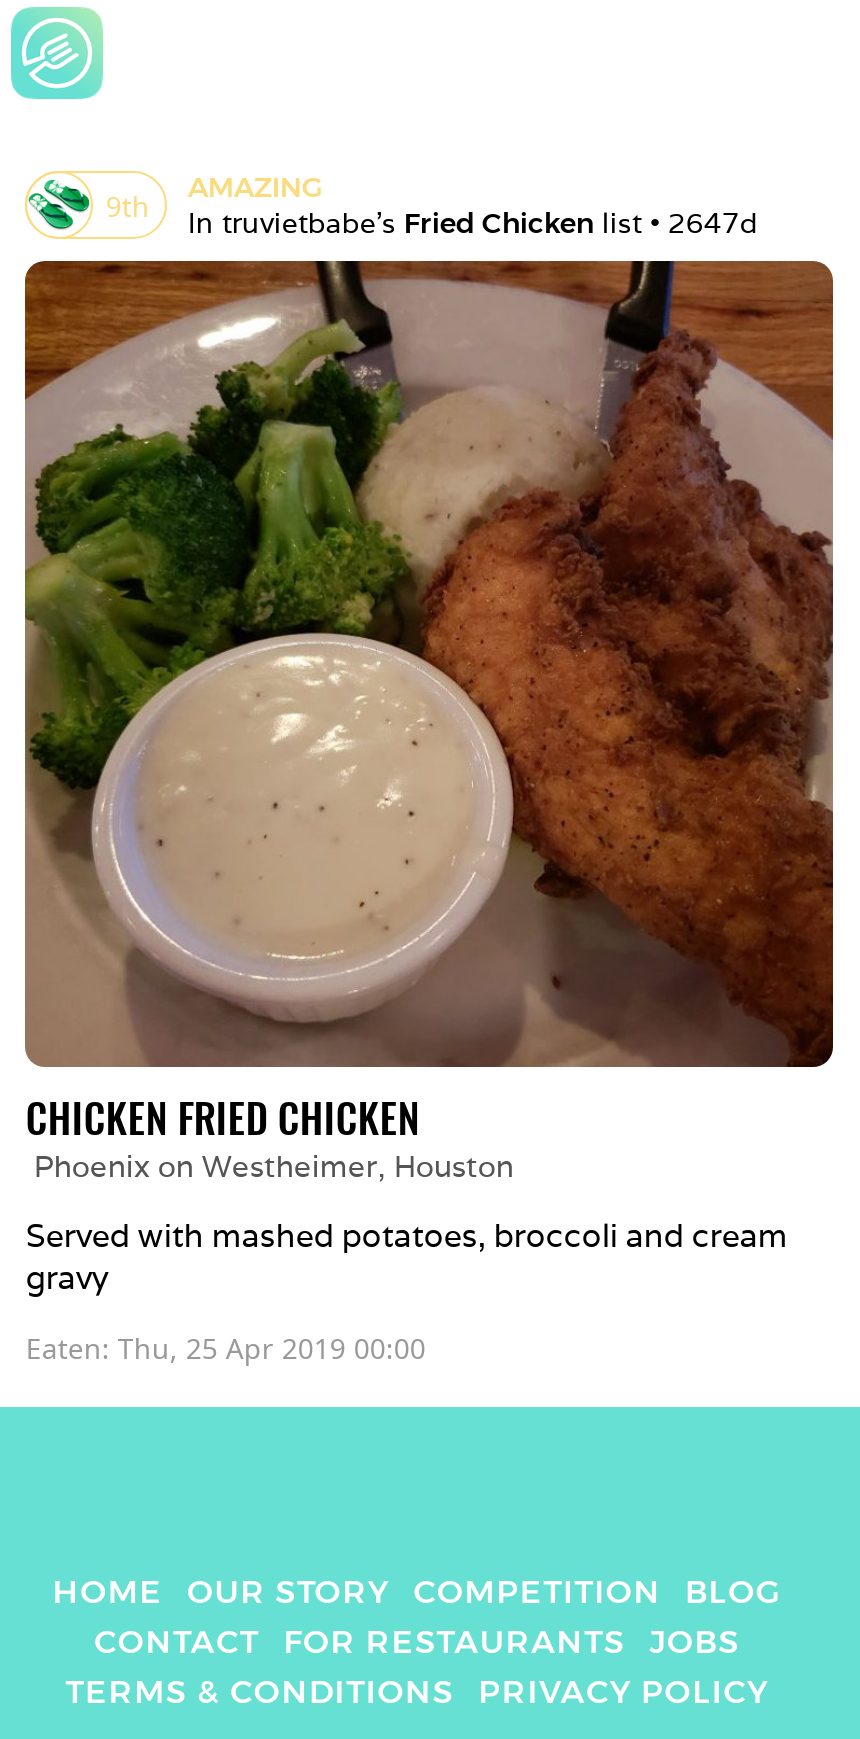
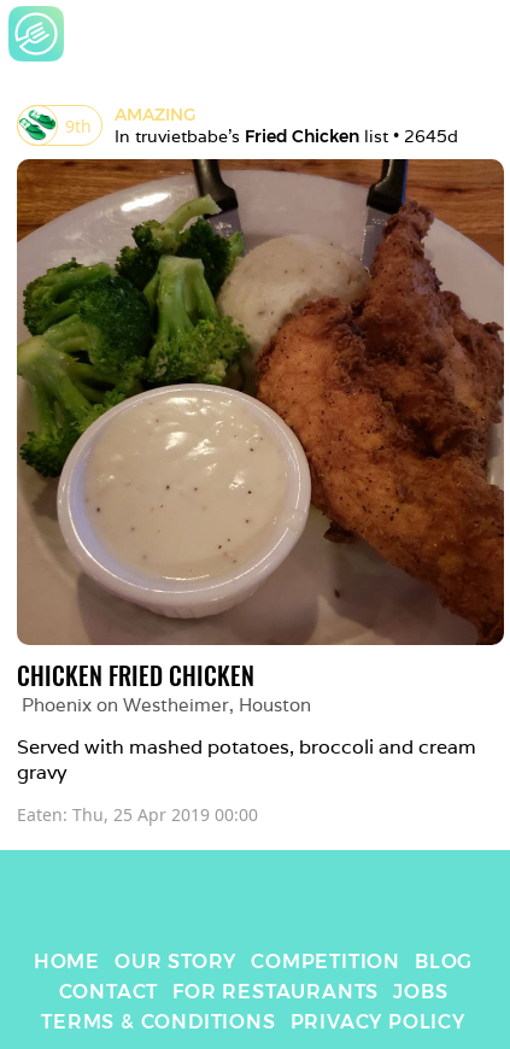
- In truvietbabe's Fried Chicken list • 2647d
+ In truvietbabe's Fried Chicken list • 2645d
